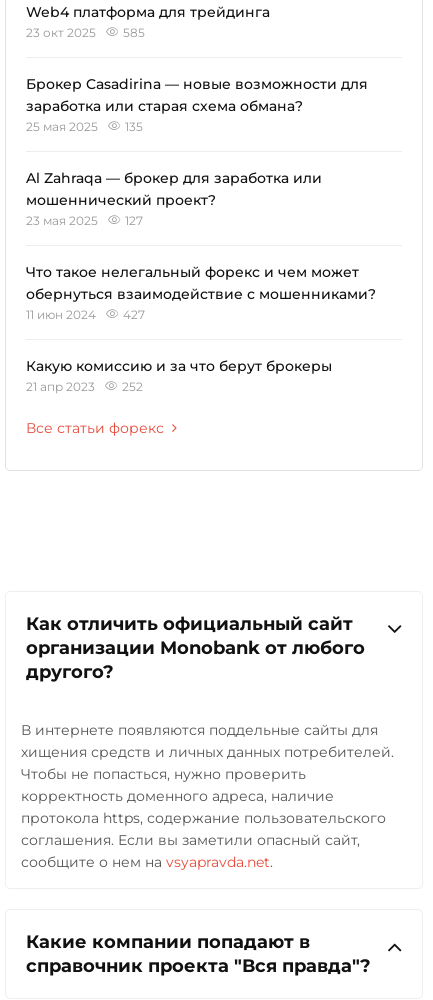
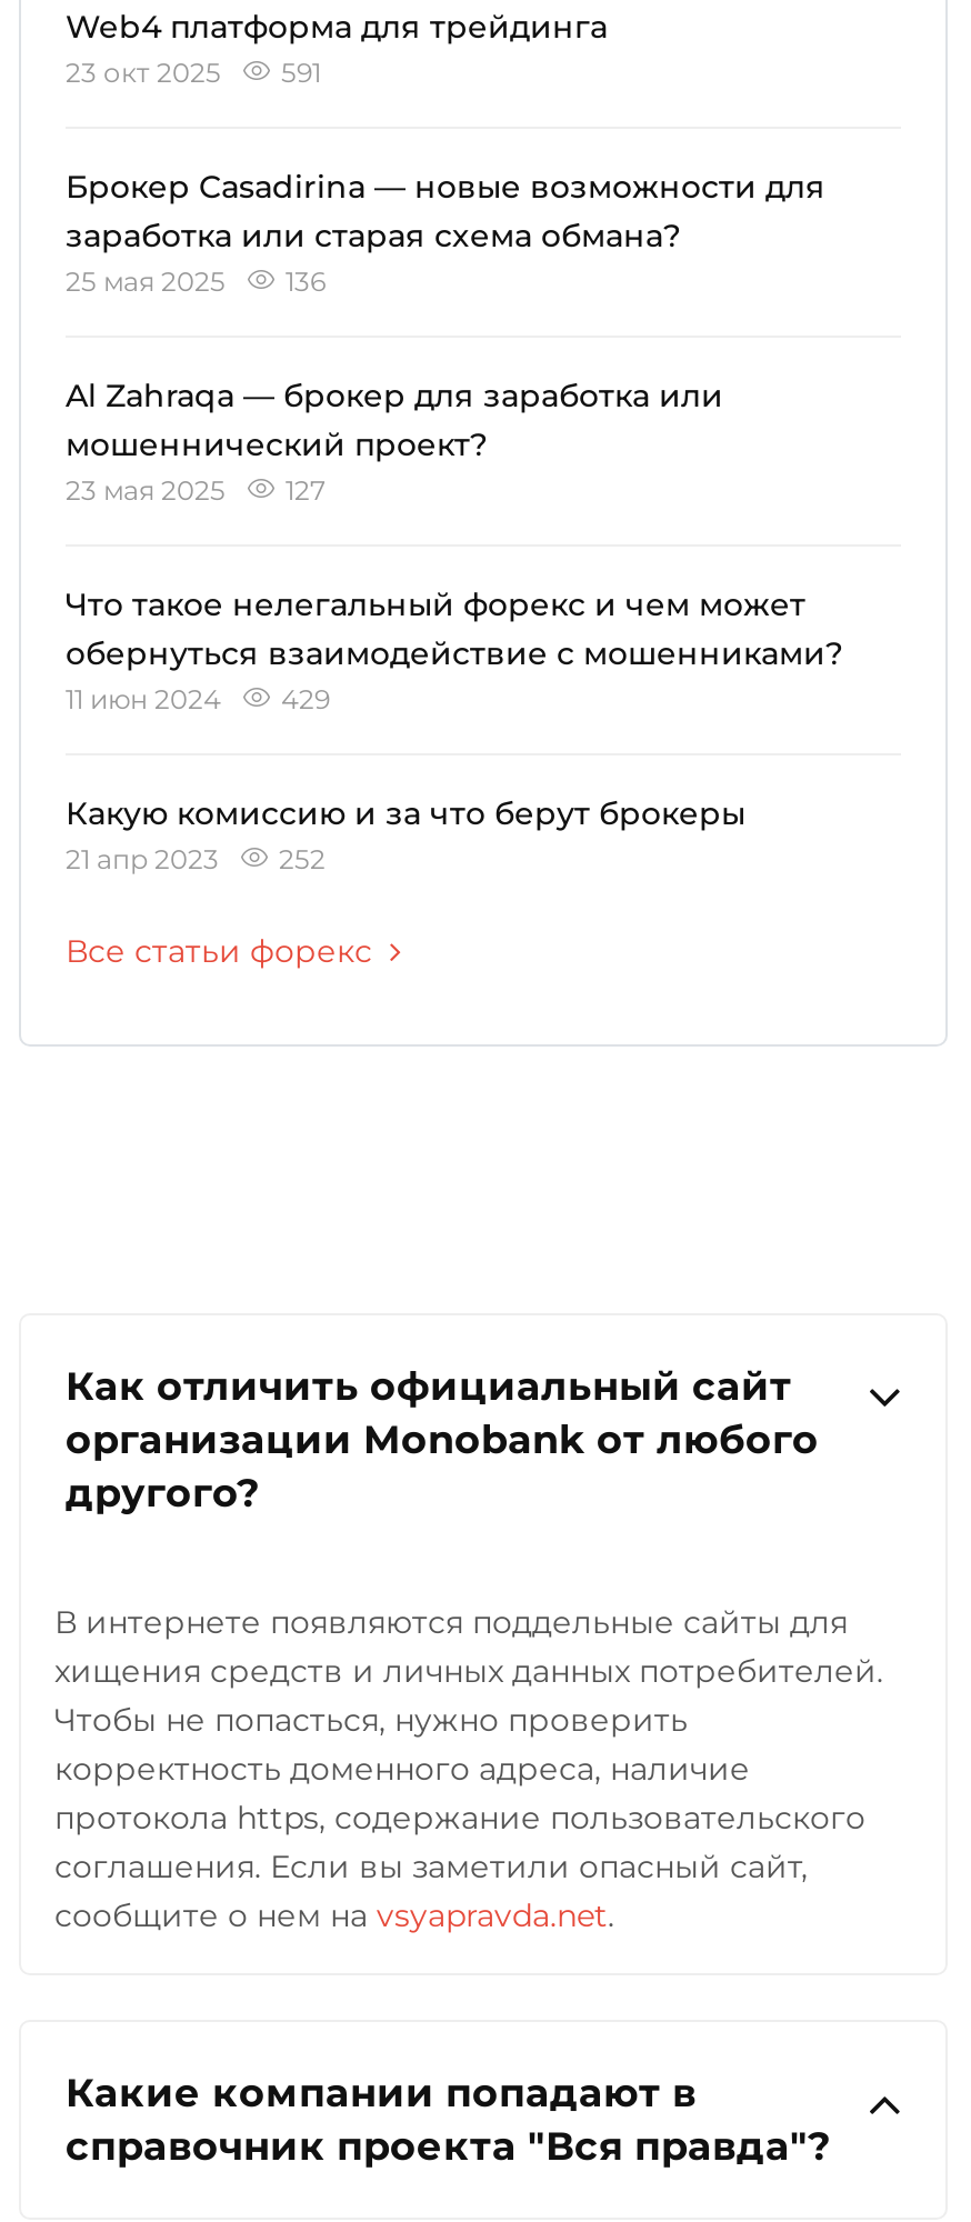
- 23 окт 2025 585
+ 23 окт 2025 591

- 25 мая 2025 135
+ 25 мая 2025 136

- 427
+ 429
